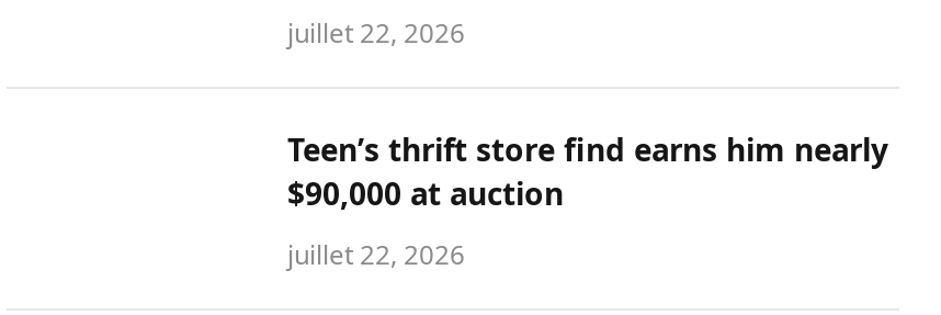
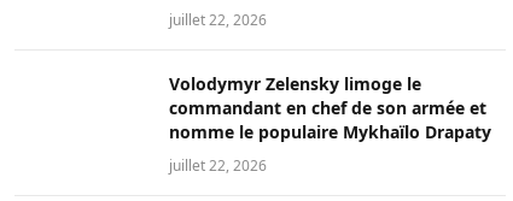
- Teen’s thrift store find earns him nearly
- $90,000 at auction
+ Volodymyr Zelensky limoge le
+ commandant en chef de son armée et
+ nomme le populaire Mykhaïlo Drapaty
